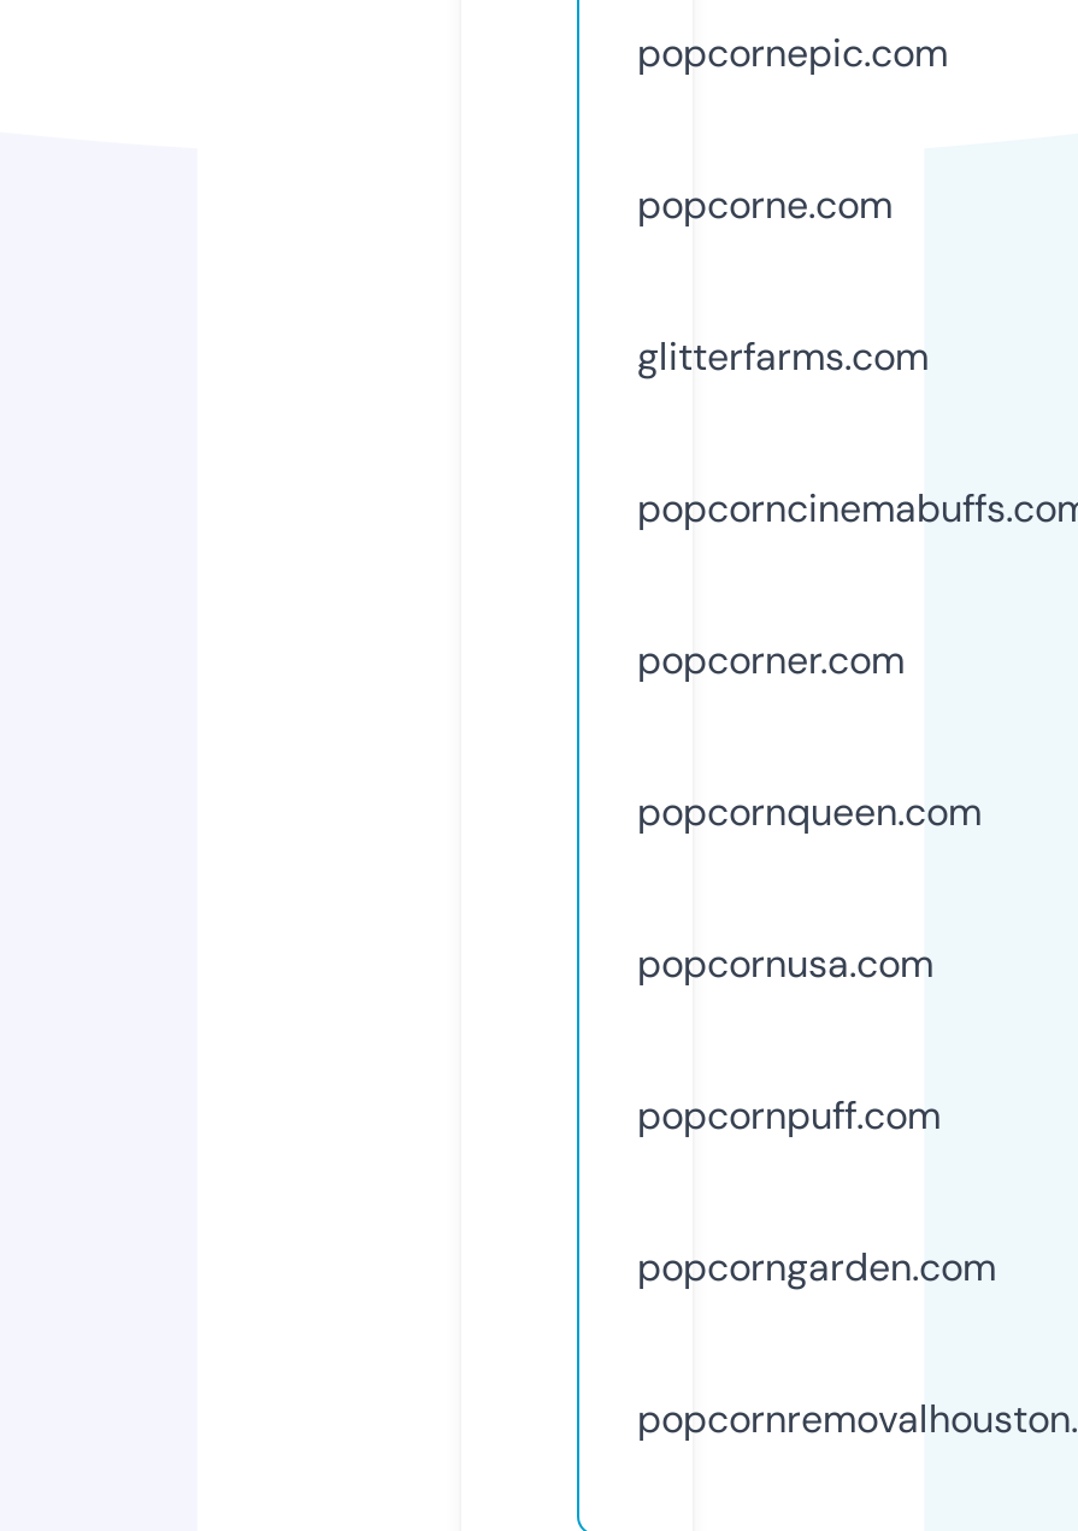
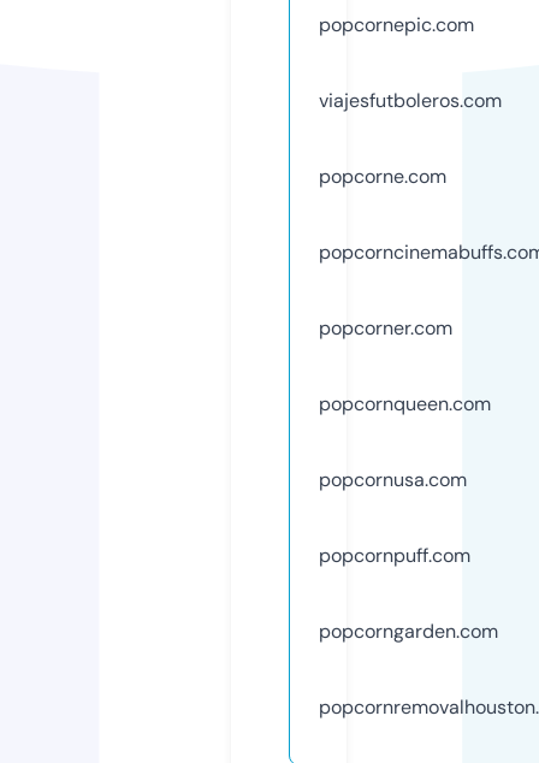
+ viajesfutboleros.com

moved down: popcorne.com

- glitterfarms.com
